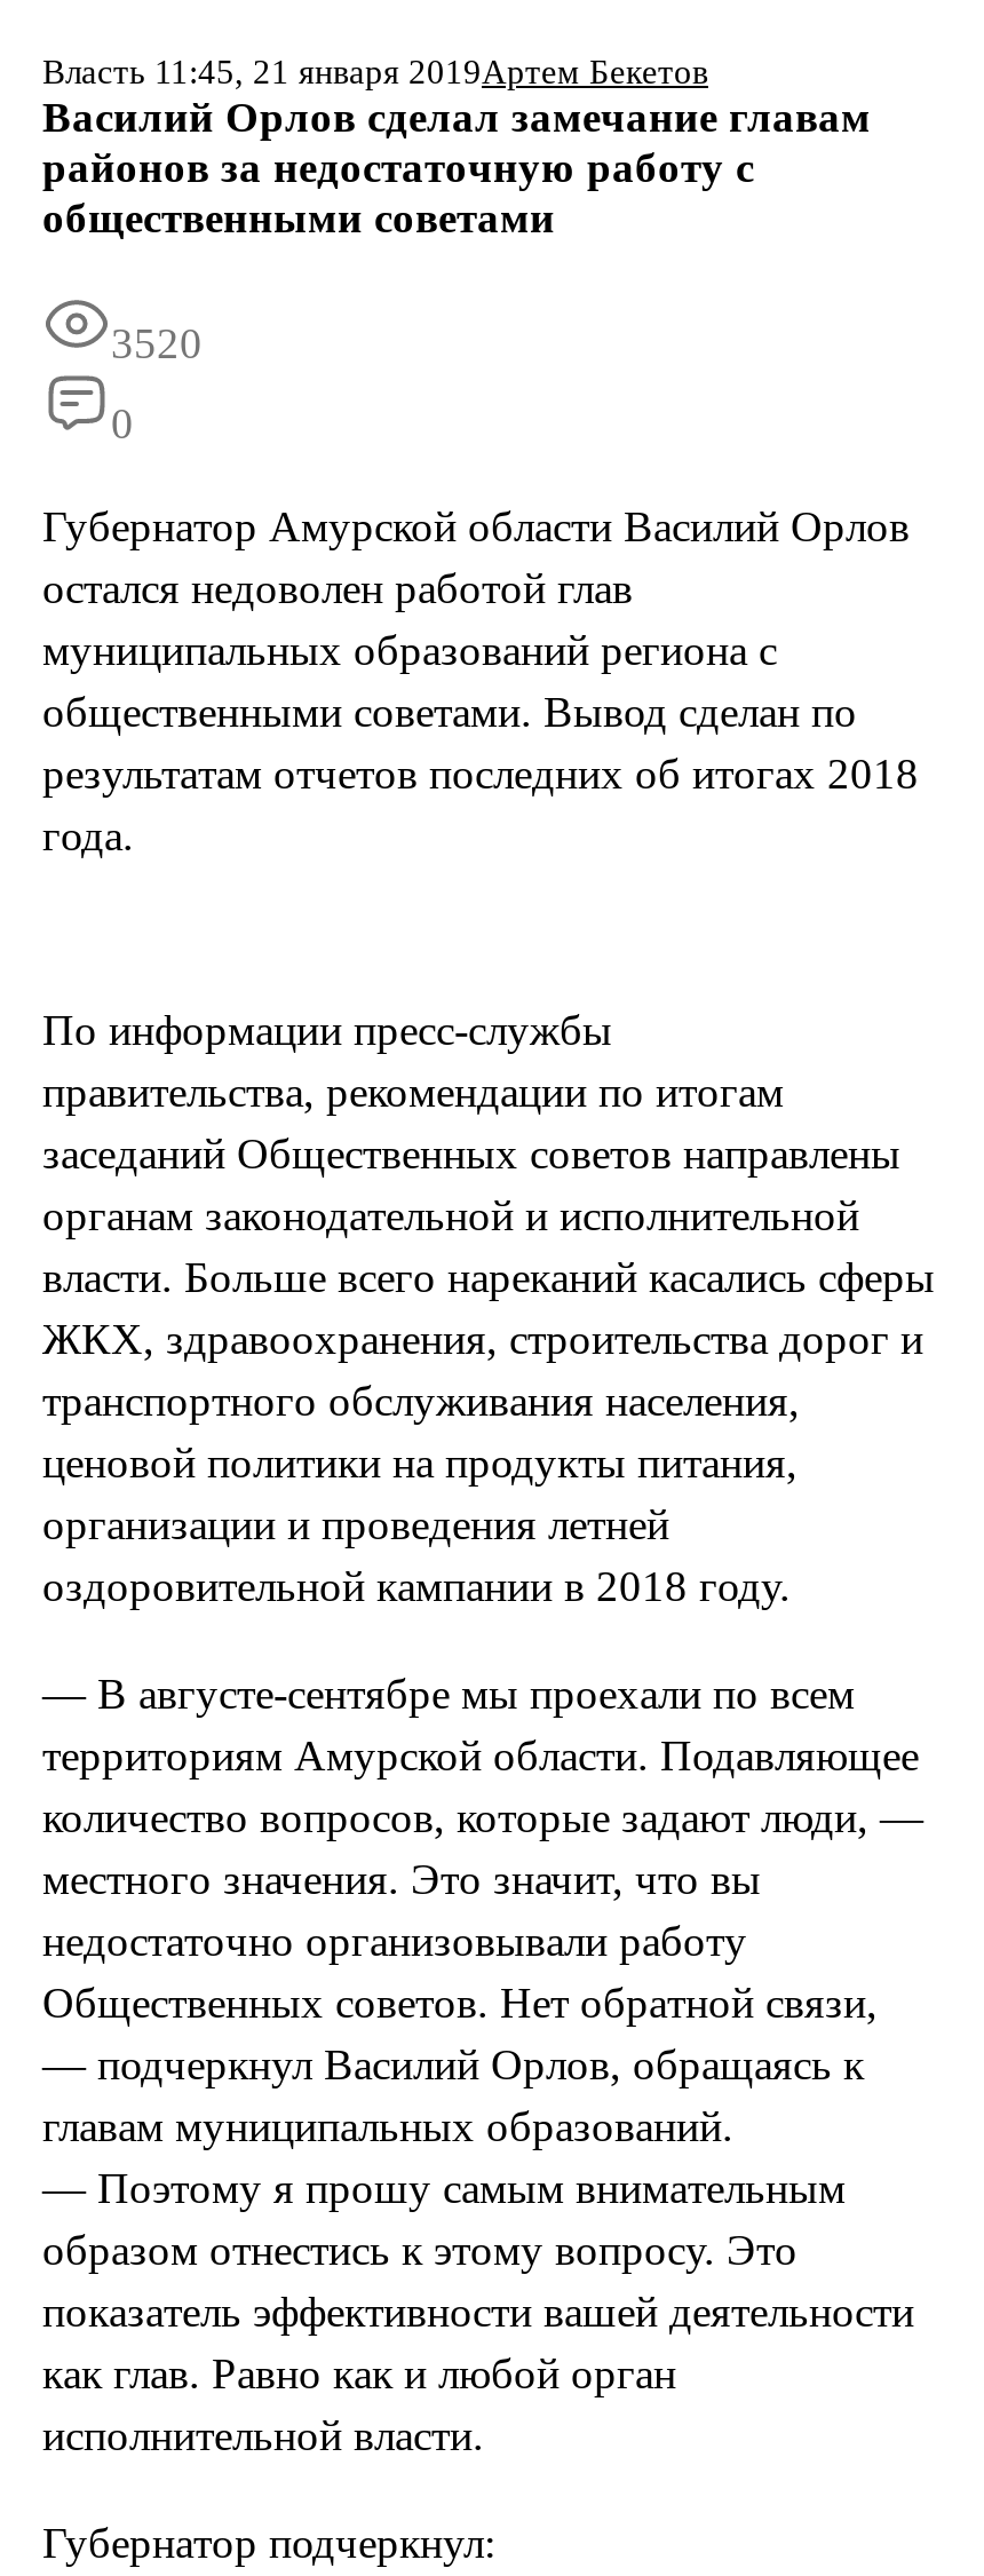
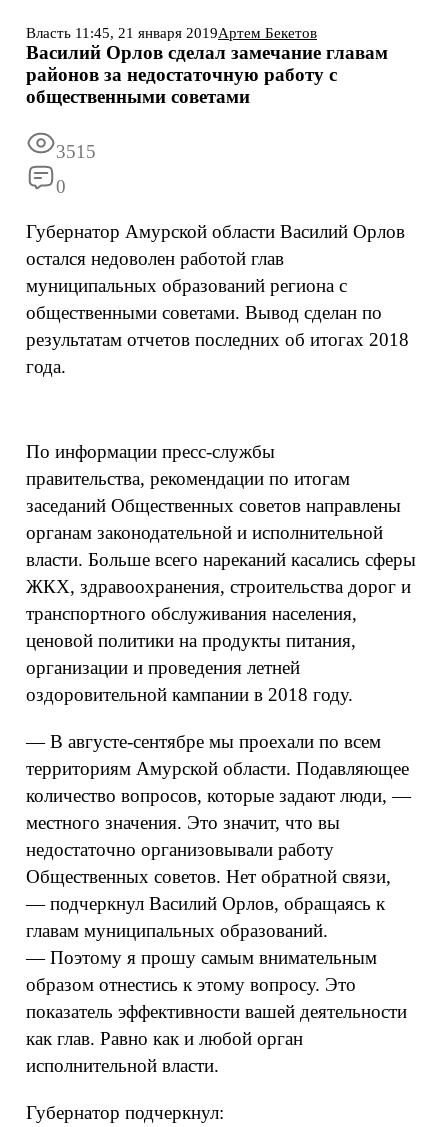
- 3520
+ 3515
